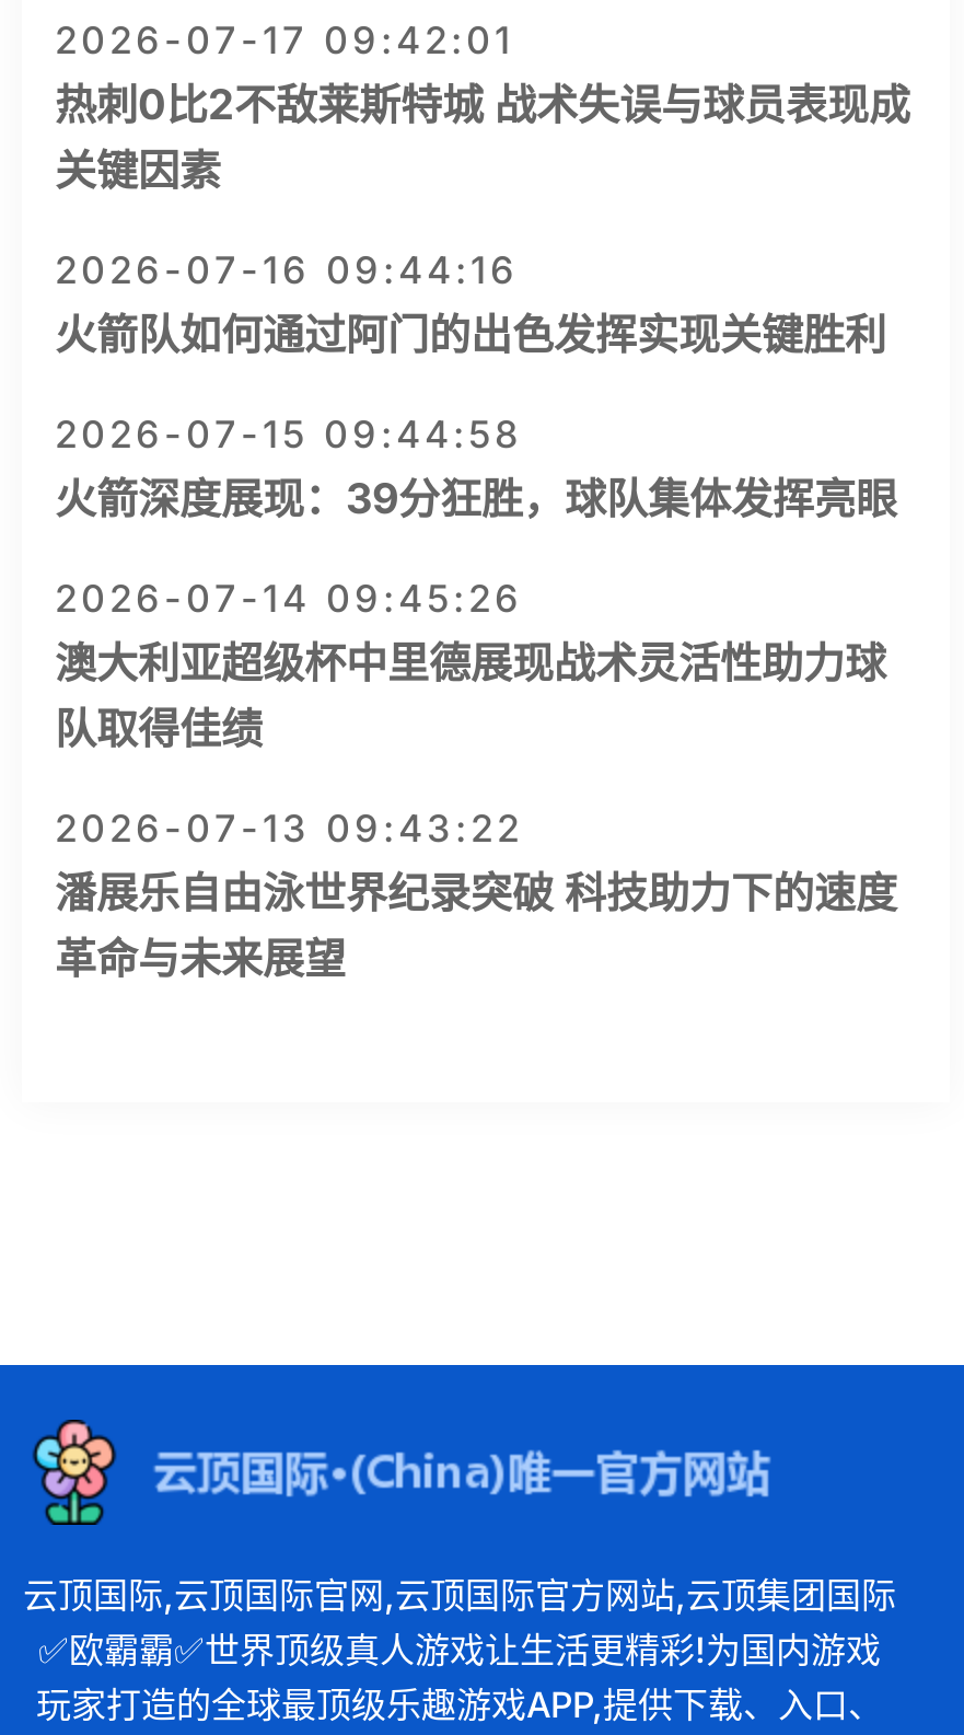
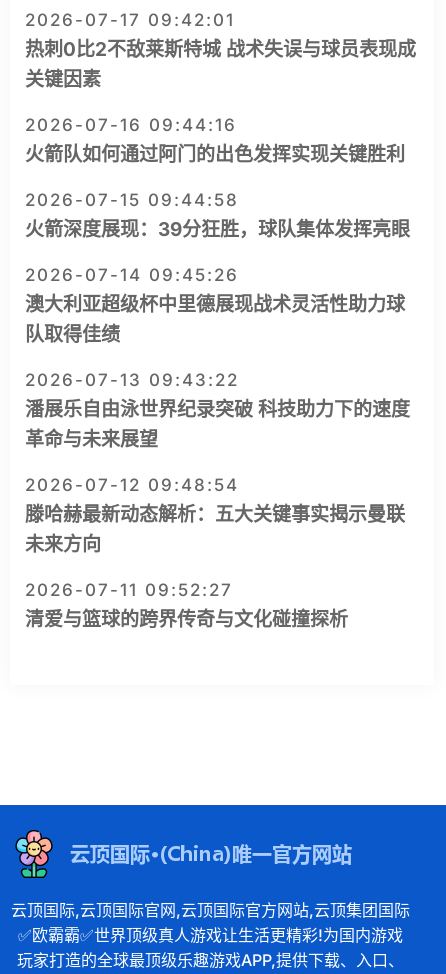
+ 2026-07-12 09:48:54
+ 滕哈赫最新动态解析：五大关键事实揭示曼联
+ 未来方向
+ 2026-07-11 09:52:27
+ 清爱与篮球的跨界传奇与文化碰撞探析
